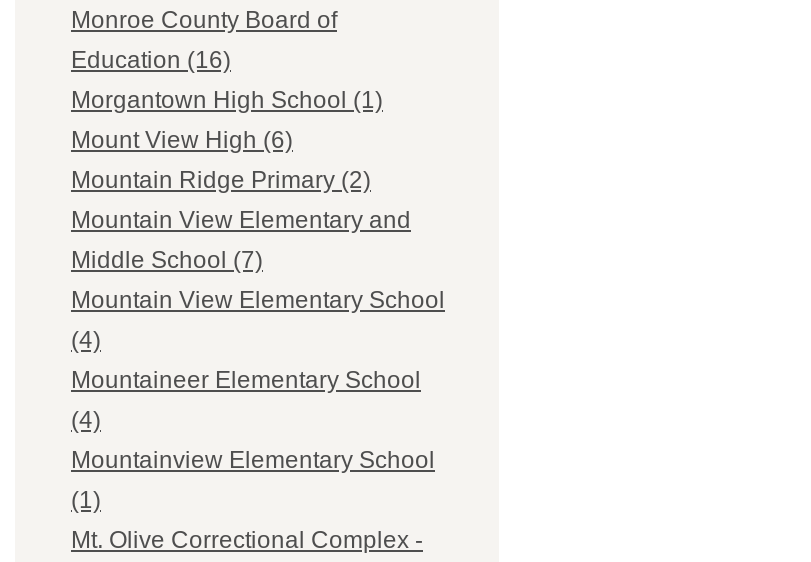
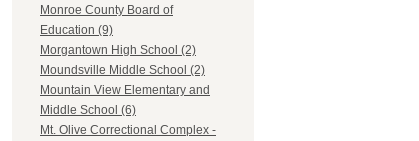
- Education (16)
- Morgantown High School (1)
- Mount View High (6)
- Mountain Ridge Primary (2)
+ Education (9)
+ Morgantown High School (2)
+ Moundsville Middle School (2)

- Middle School (7)
- Mountain View Elementary School
- (4)
- Mountaineer Elementary School
- (4)
- Mountainview Elementary School
- (1)
+ Middle School (6)
